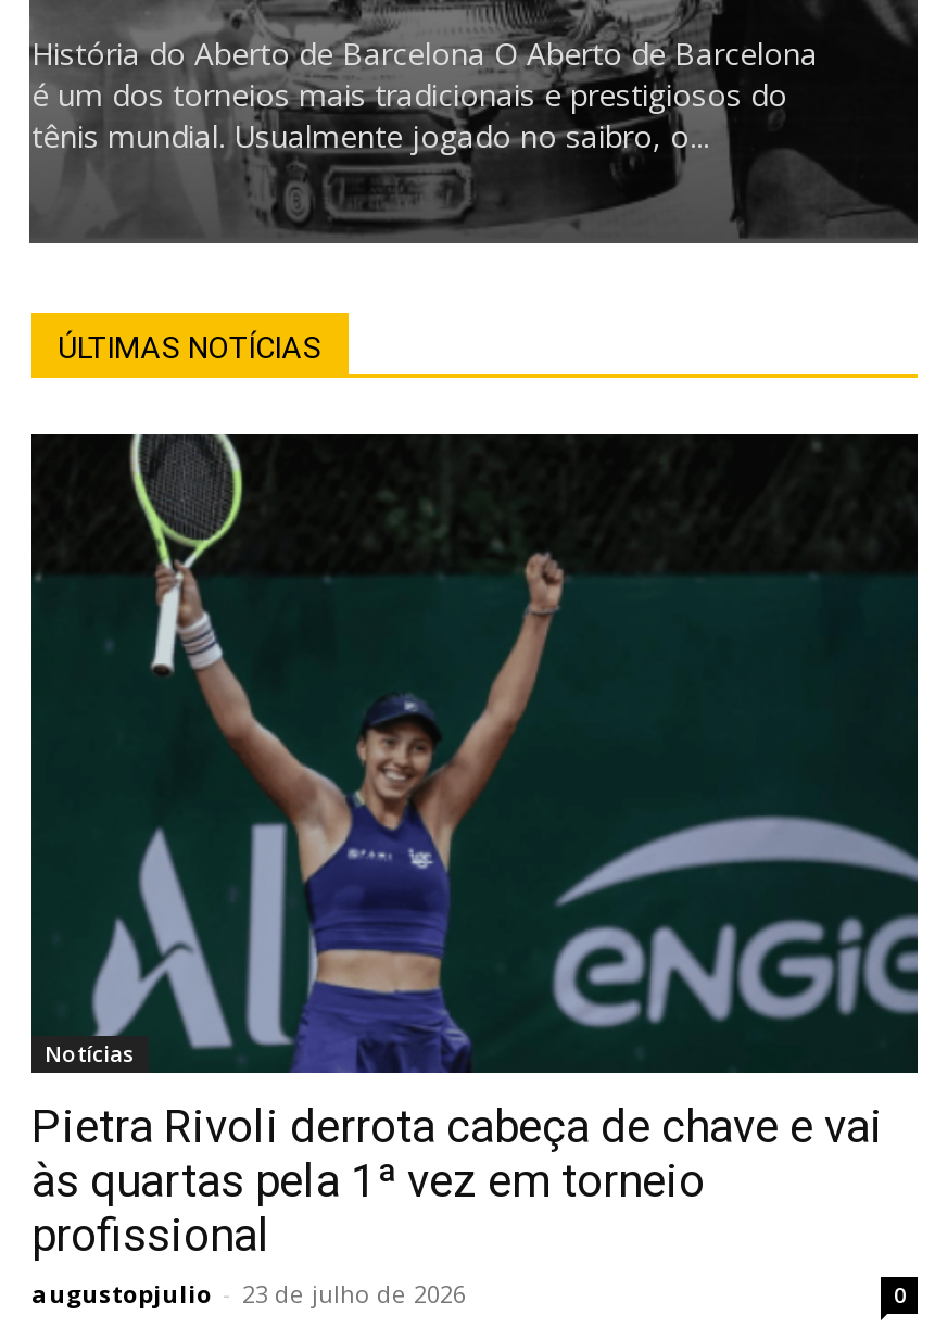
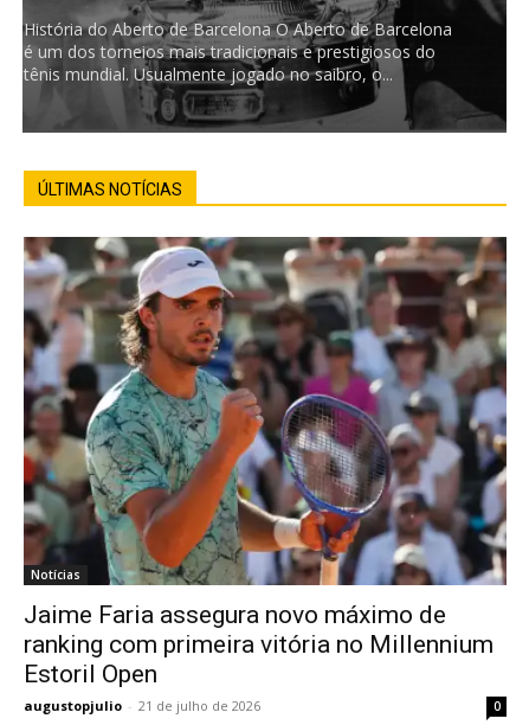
- [image]
- Pietra Rivoli derrota cabeça de chave e vai
- às quartas pela 1ª vez em torneio
- profissional
- augustopjulio - 23 de julho de 2026
+ [image]
+ Jaime Faria assegura novo máximo de
+ ranking com primeira vitória no Millennium
+ Estoril Open
+ augustopjulio - 21 de julho de 2026
